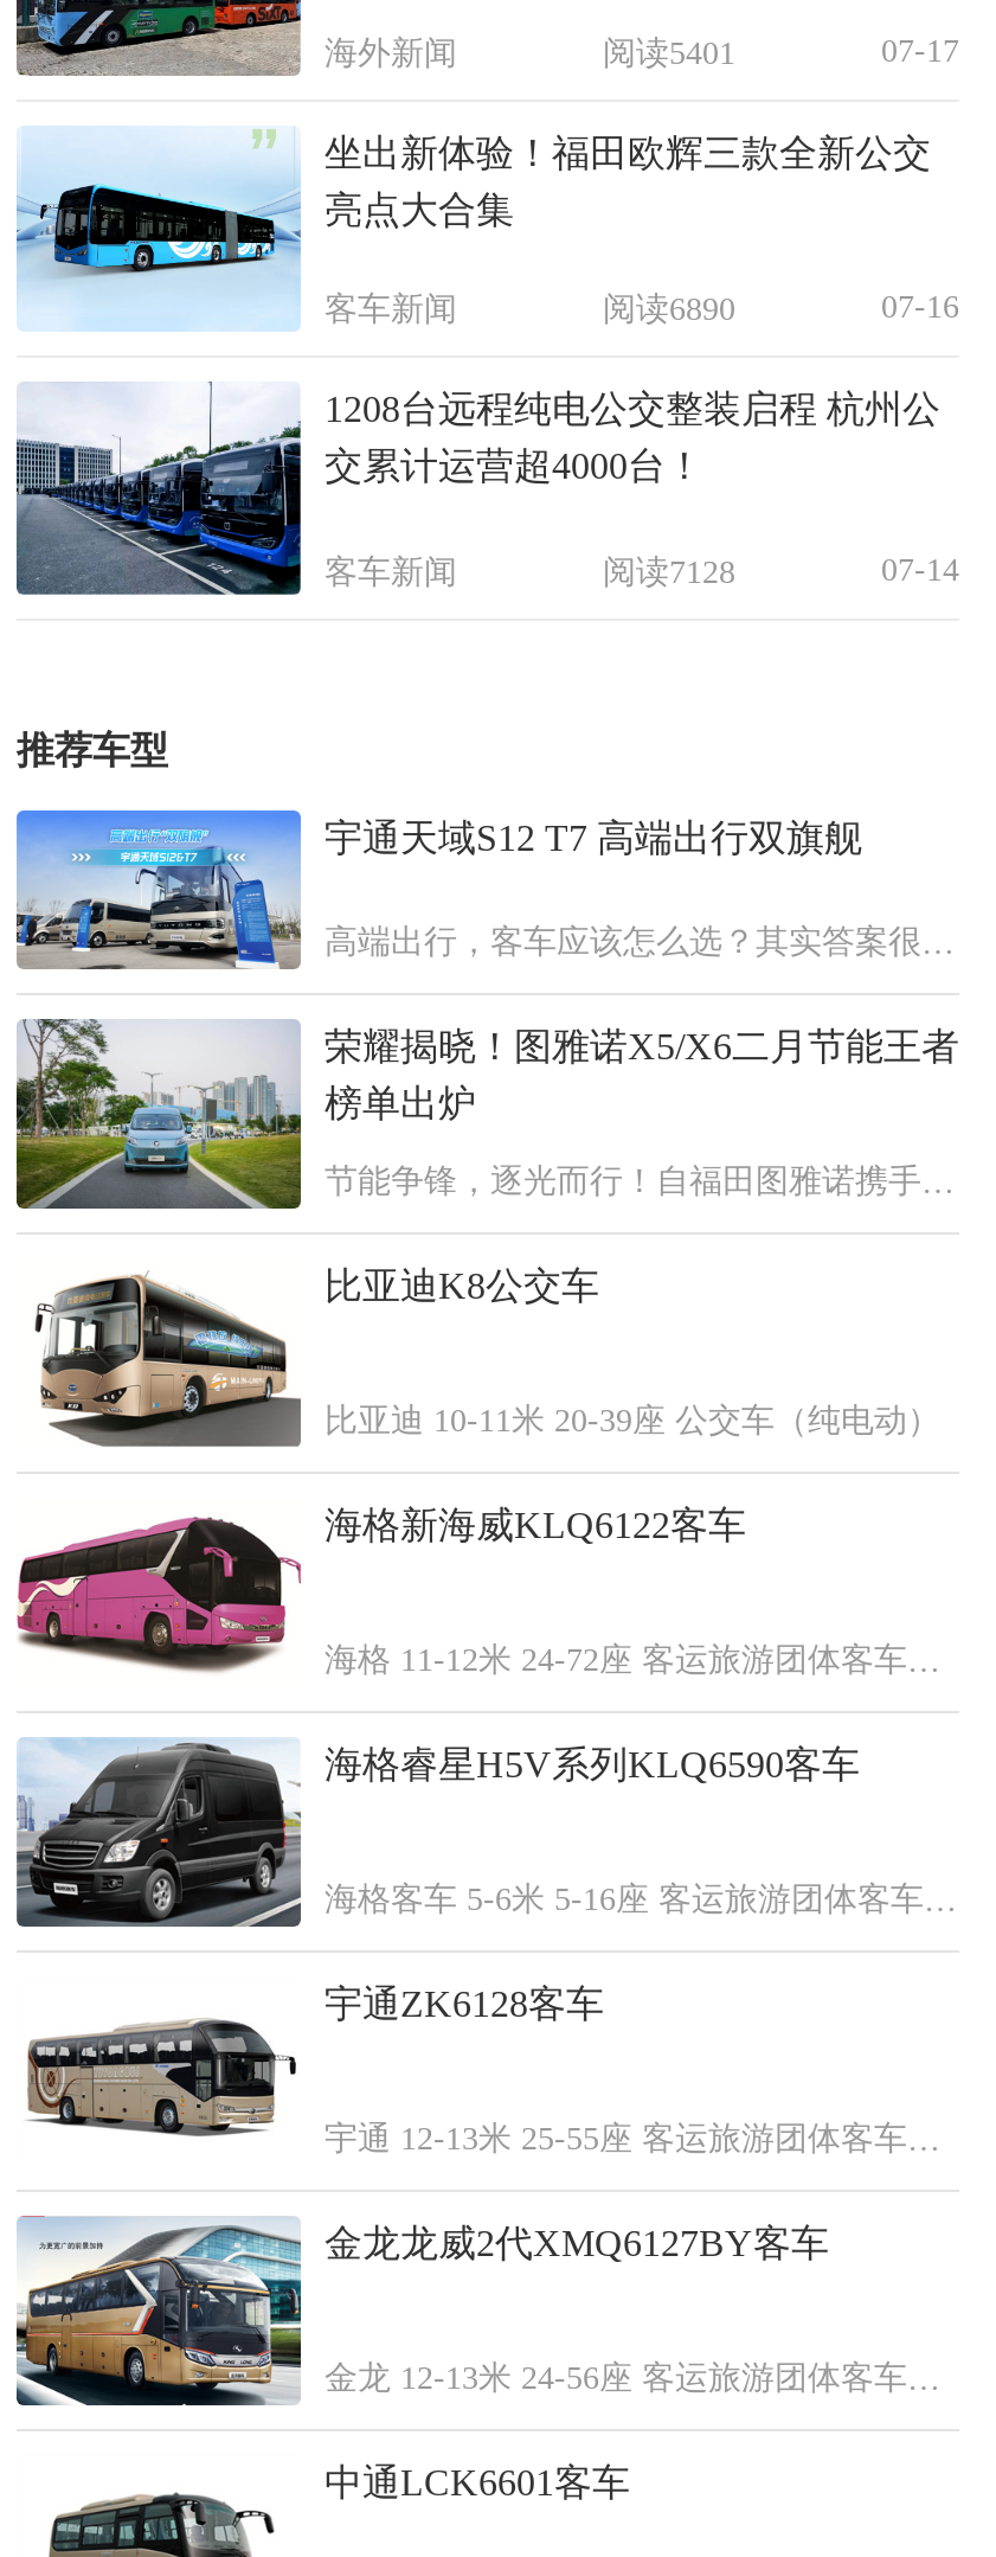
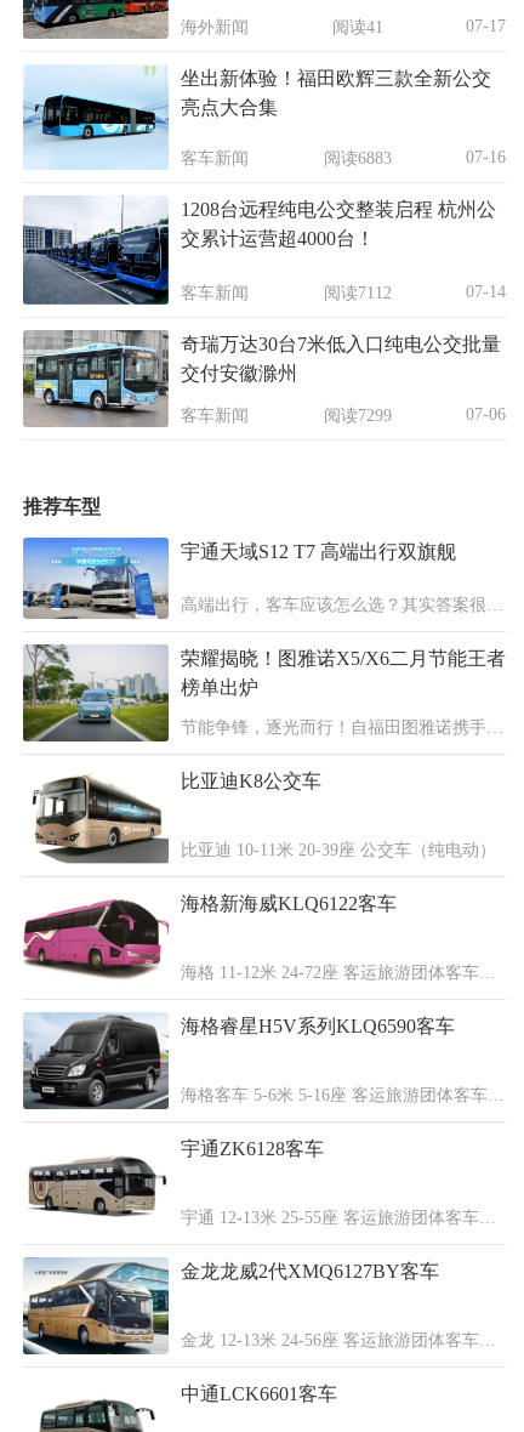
- 阅读5401
+ 阅读41

- 阅读6890
+ 阅读6883

- 阅读7128
+ 阅读7112

+ [image]
+ 奇瑞万达30台7米低入口纯电公交批量
+ 交付安徽滁州
+ 客车新闻
+ 阅读7299
+ 07-06
